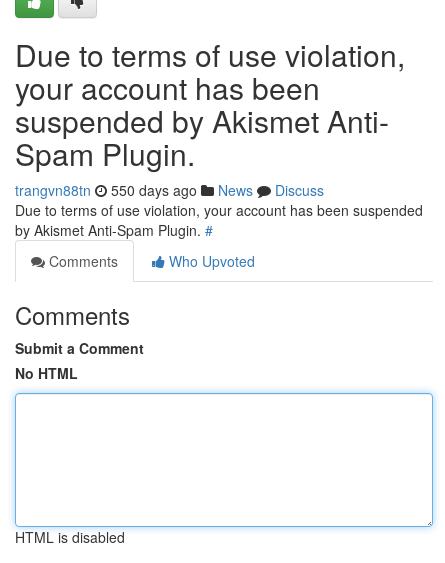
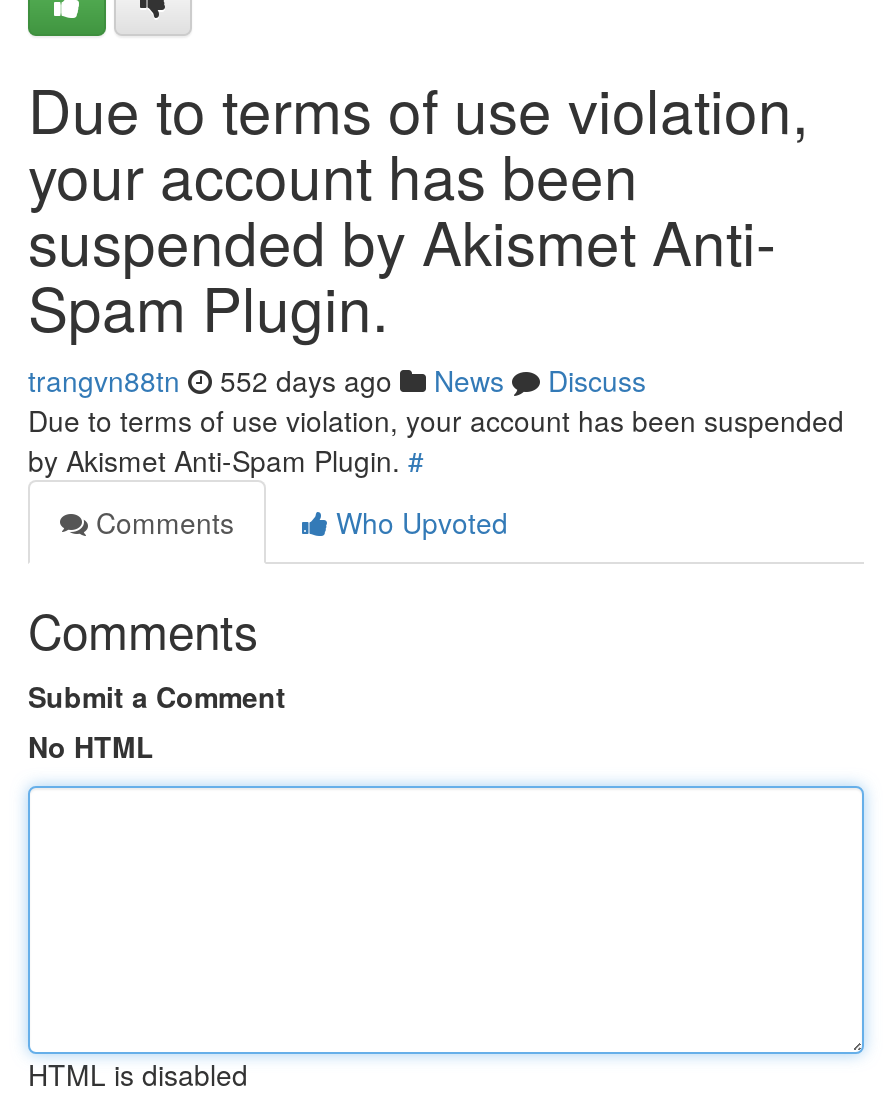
- trangvn88tn 550 days ago News Discuss
+ trangvn88tn 552 days ago News Discuss
